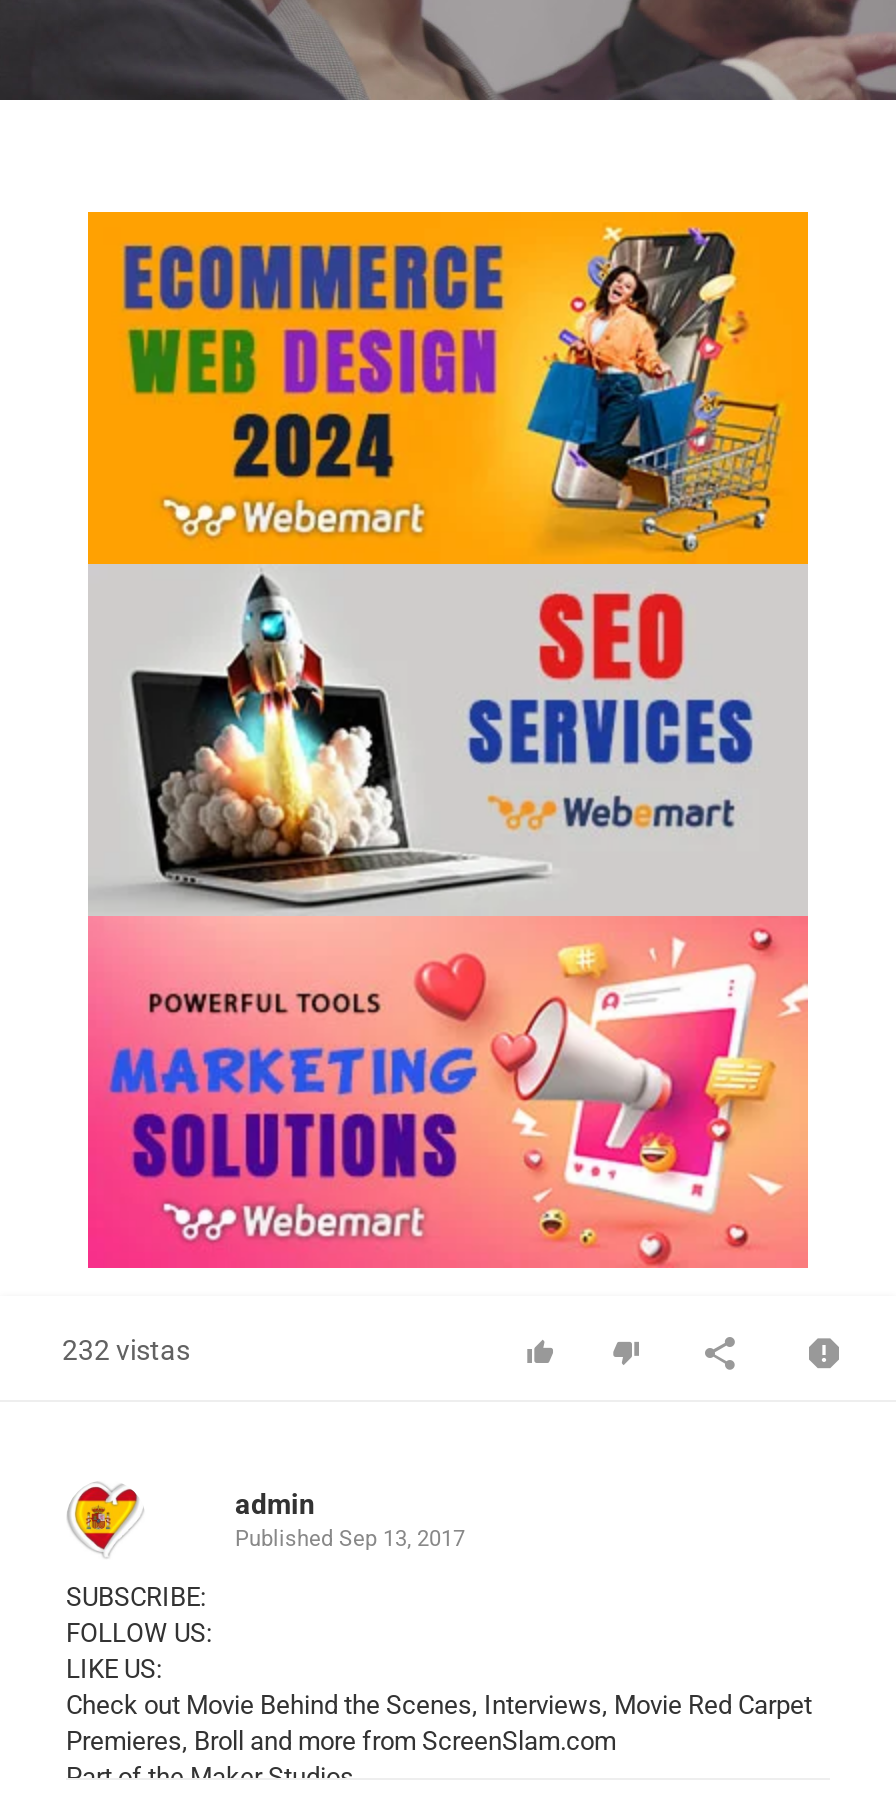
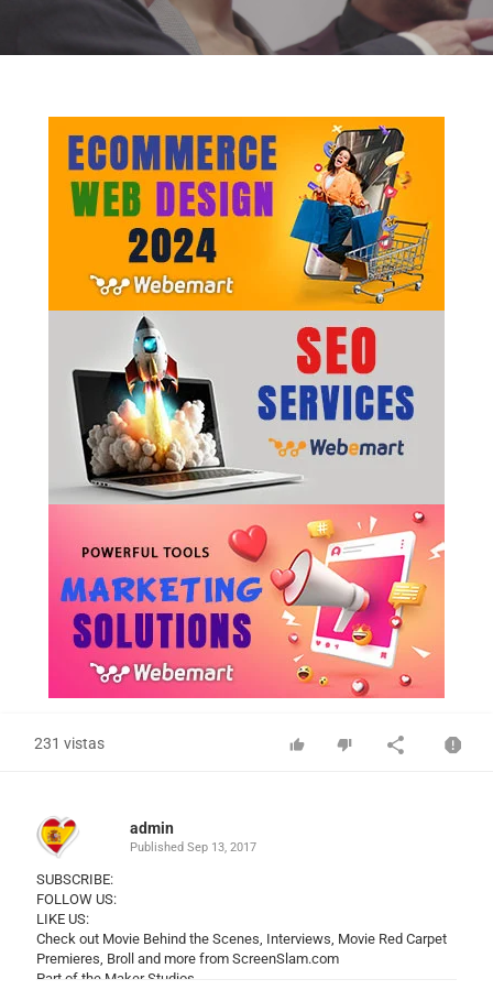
- 232 vistas
+ 231 vistas
